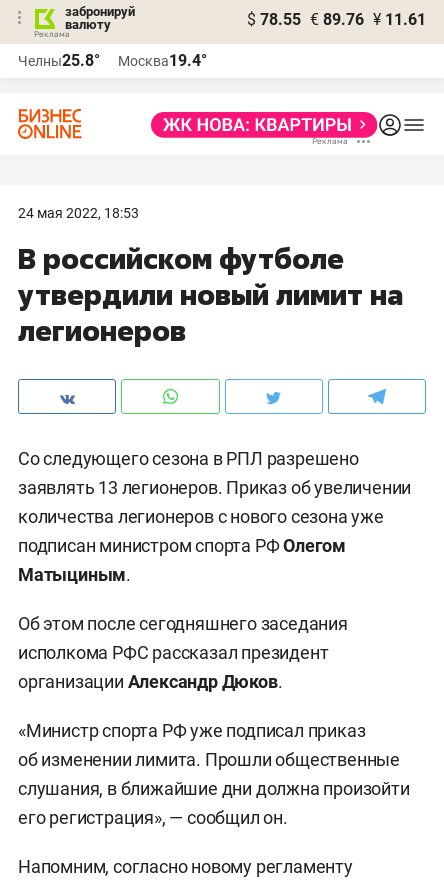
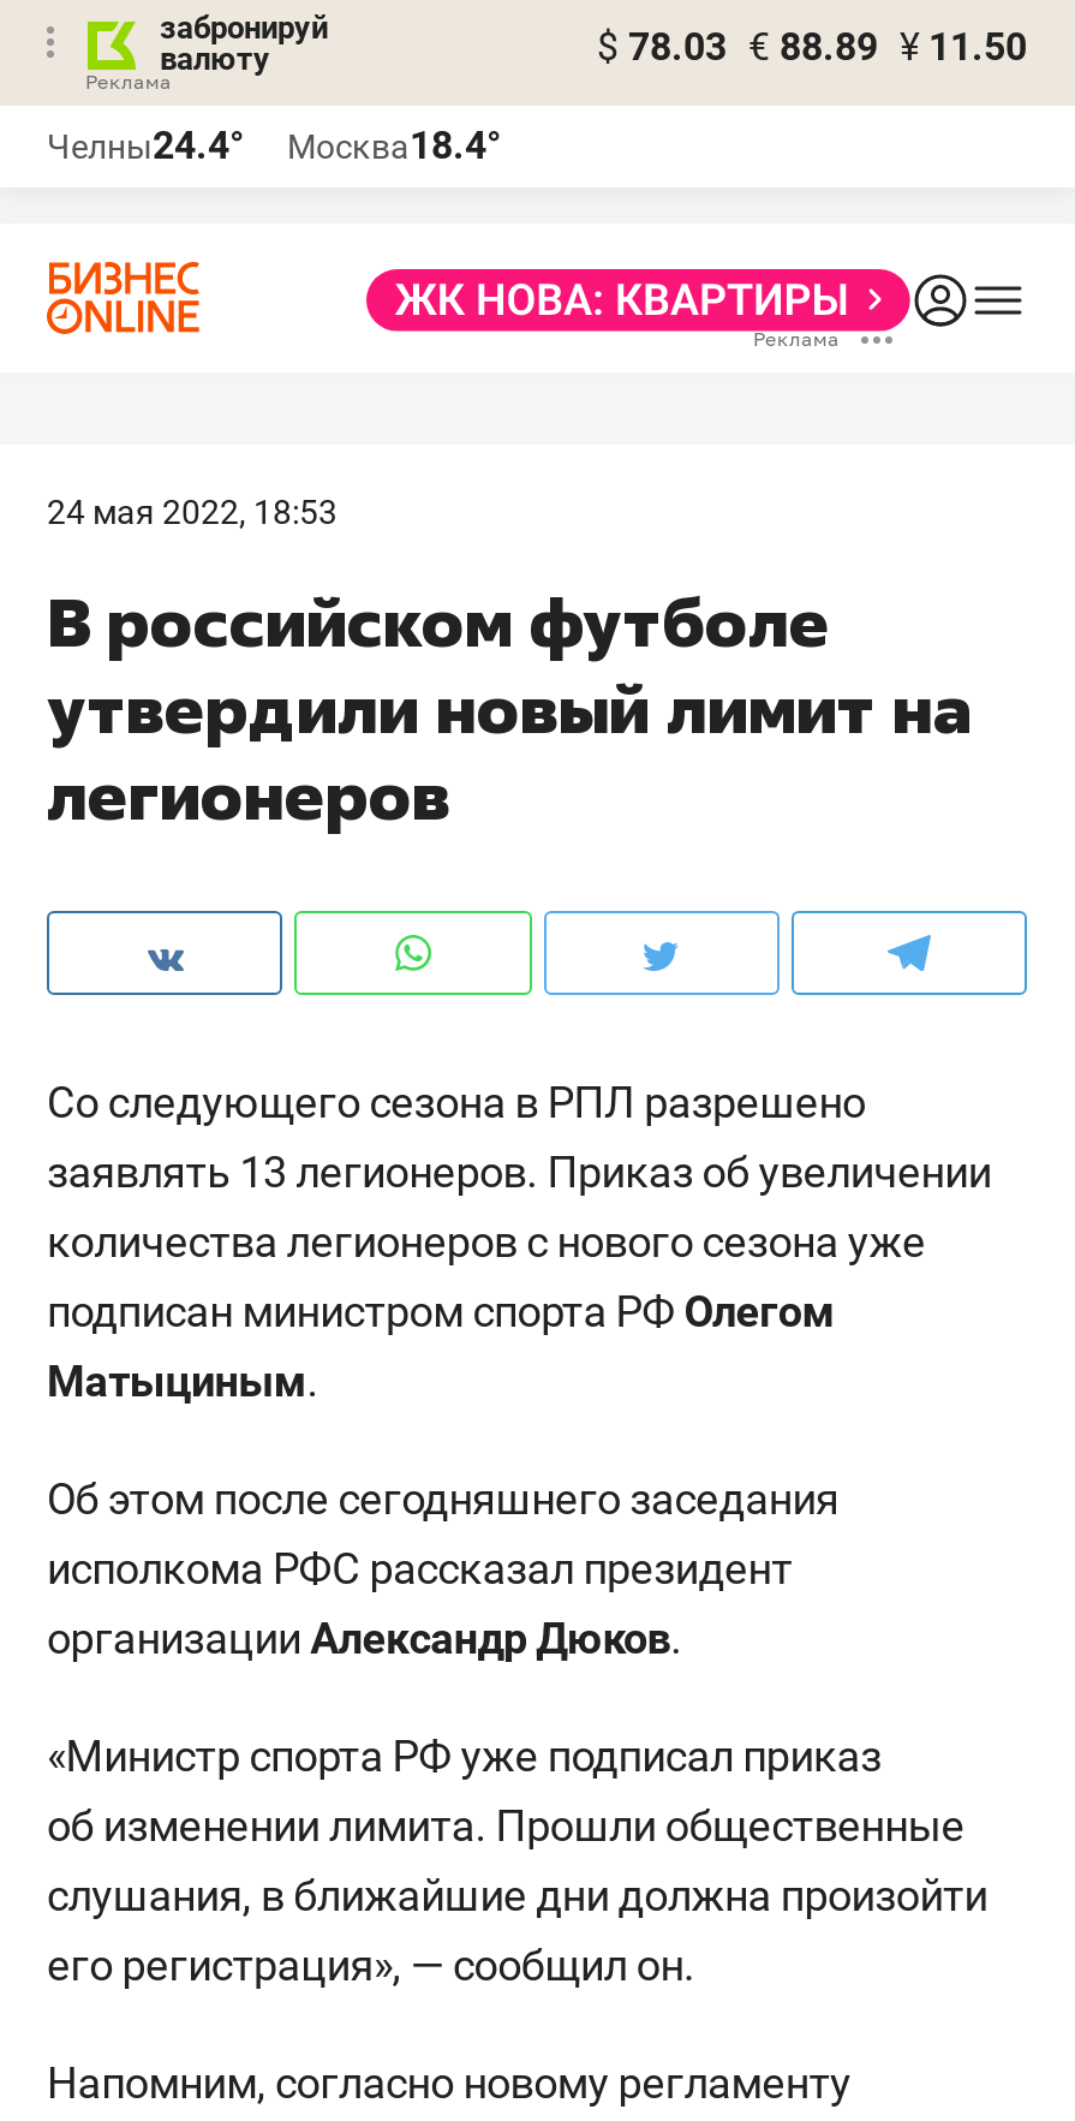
- $ 78.55 € 89.76 ¥ 11.61
+ $ 78.03 € 88.89 ¥ 11.50

- Челны25.8°
+ Челны24.4°

- Москва19.4°
+ Москва18.4°
